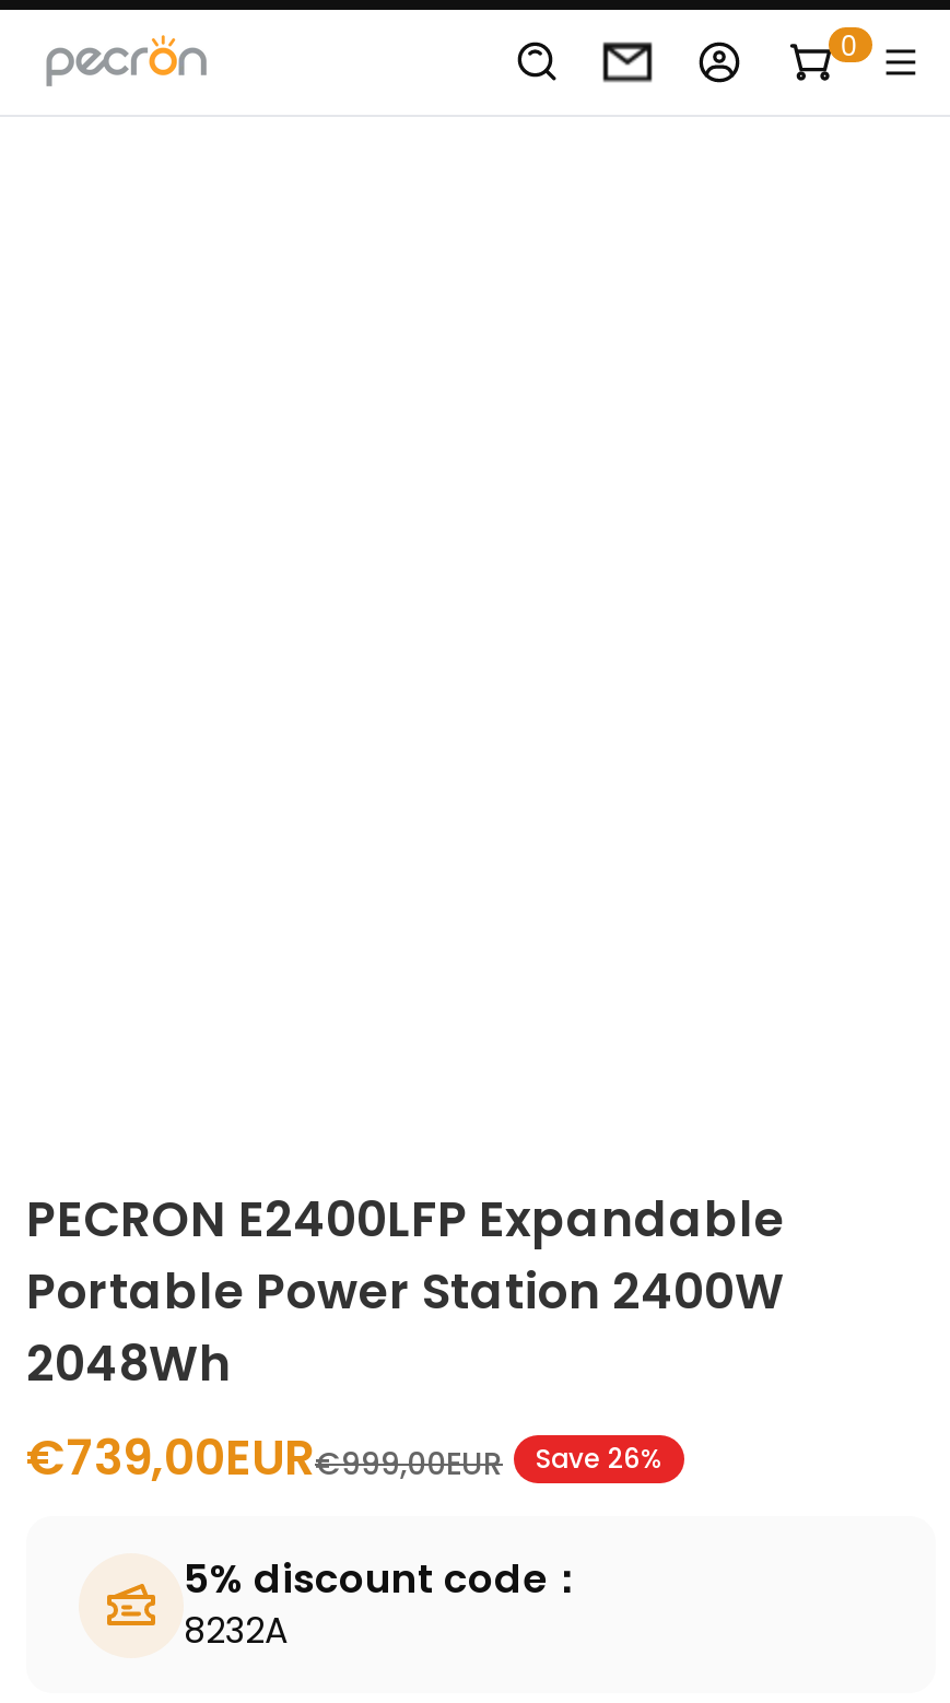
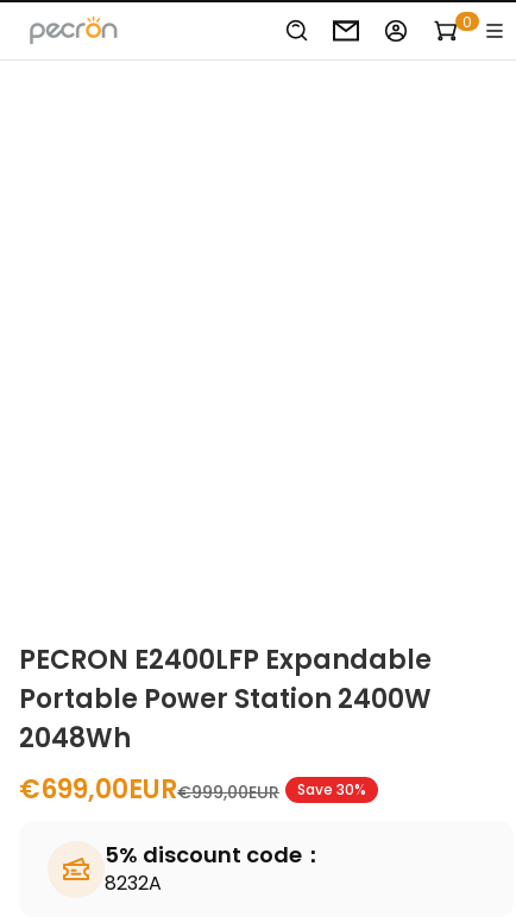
- €739,00EUR
- Save 26%
+ €699,00EUR
+ Save 30%
